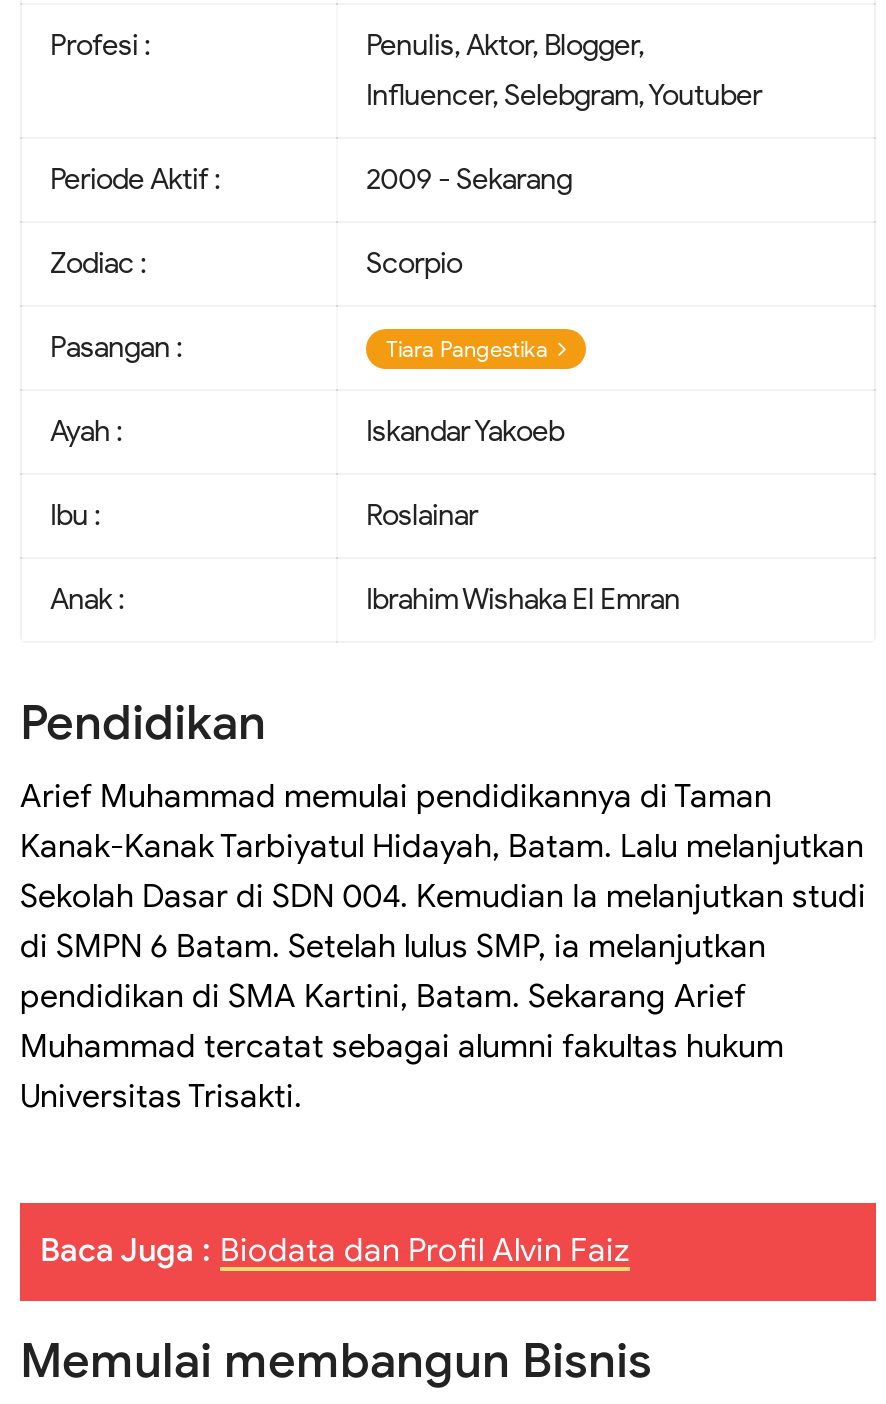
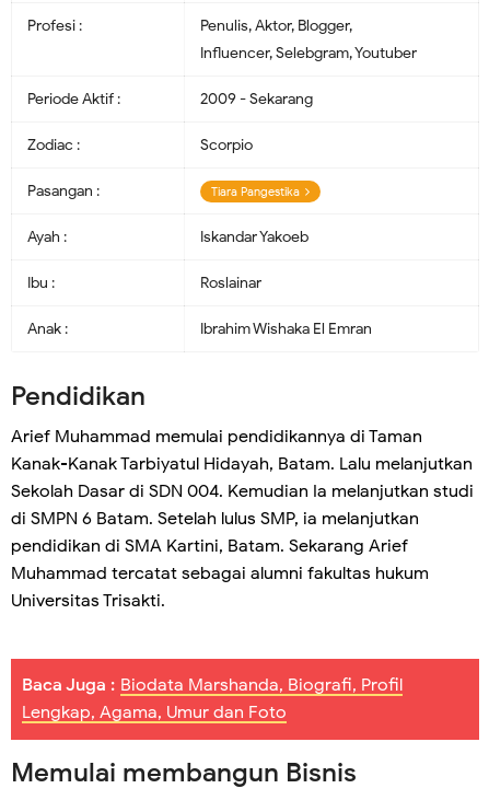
- Baca Juga : Biodata dan Profil Alvin Faiz
+ Baca Juga : Biodata Marshanda, Biografi, Profil
+ Lengkap, Agama, Umur dan Foto
